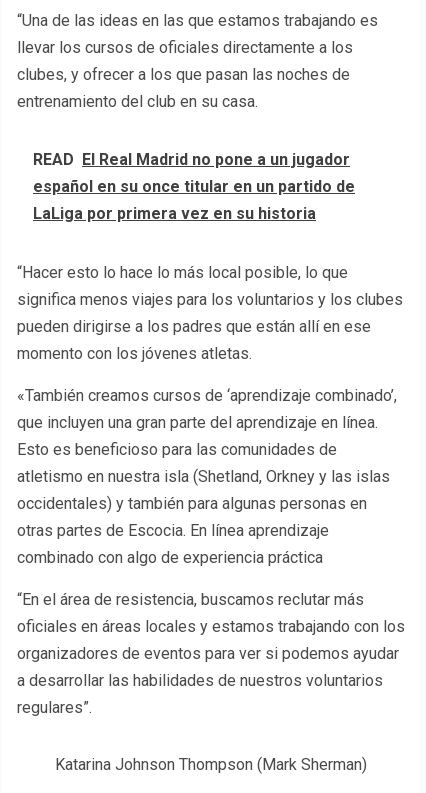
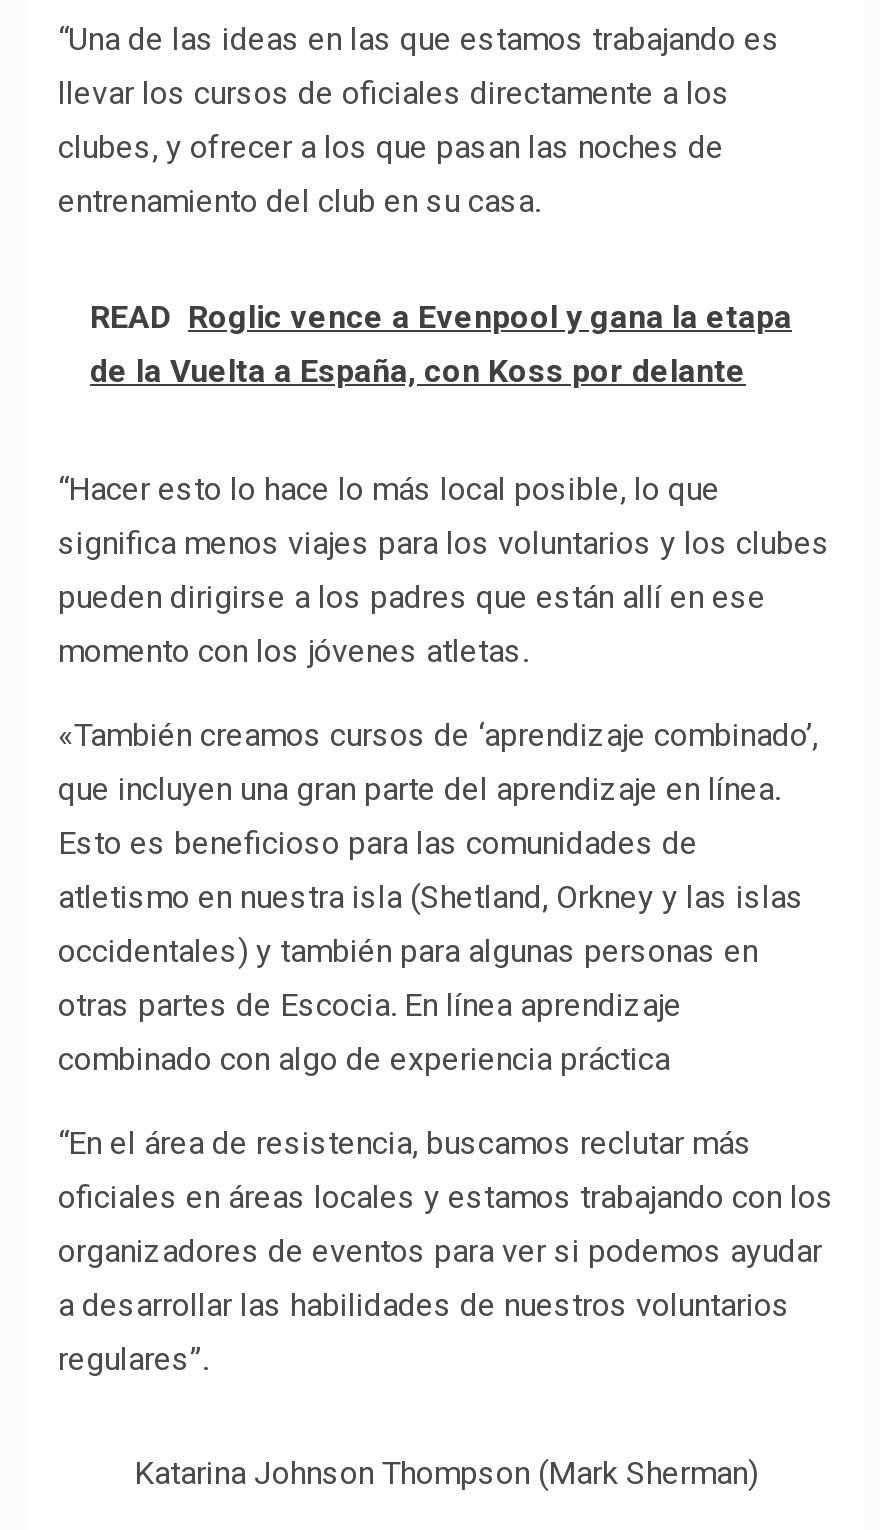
- READ El Real Madrid no pone a un jugador
- español en su once titular en un partido de
- LaLiga por primera vez en su historia
+ READ Roglic vence a Evenpool y gana la etapa
+ de la Vuelta a España, con Koss por delante
